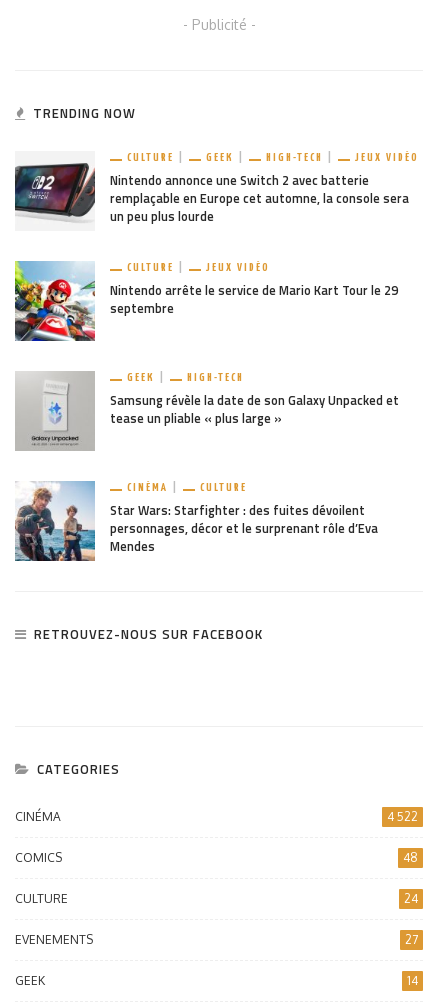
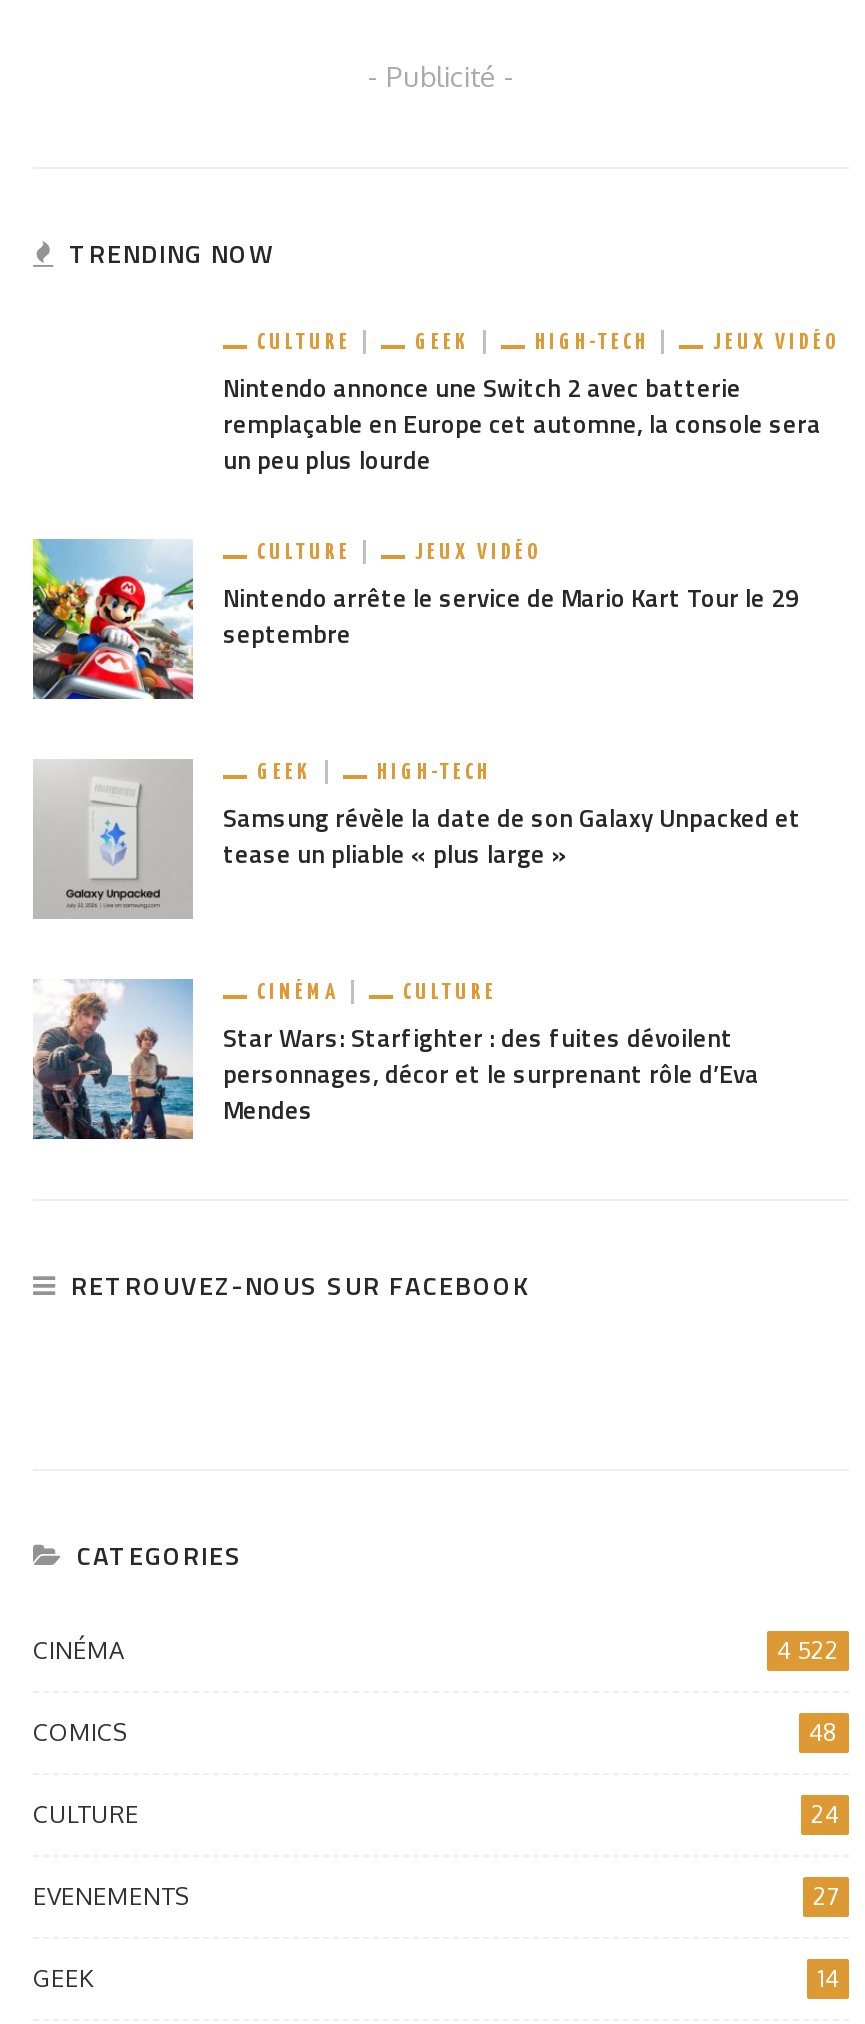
- [image]
